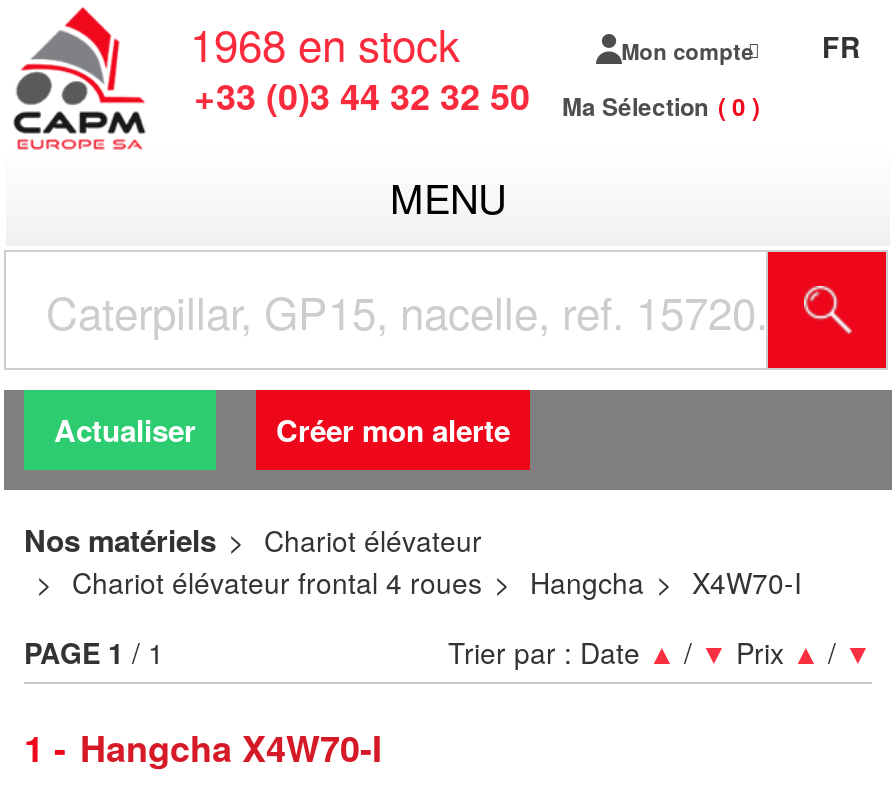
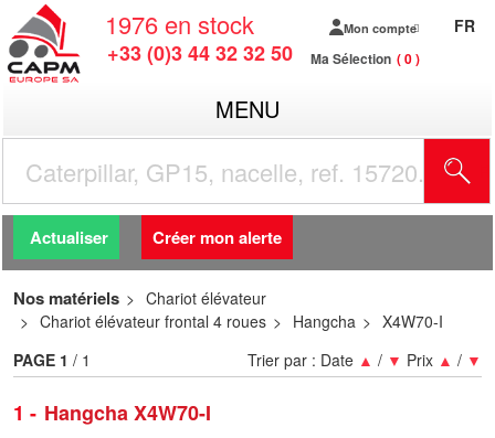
- 1968 en stock
+ 1976 en stock
